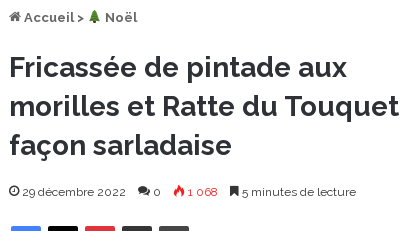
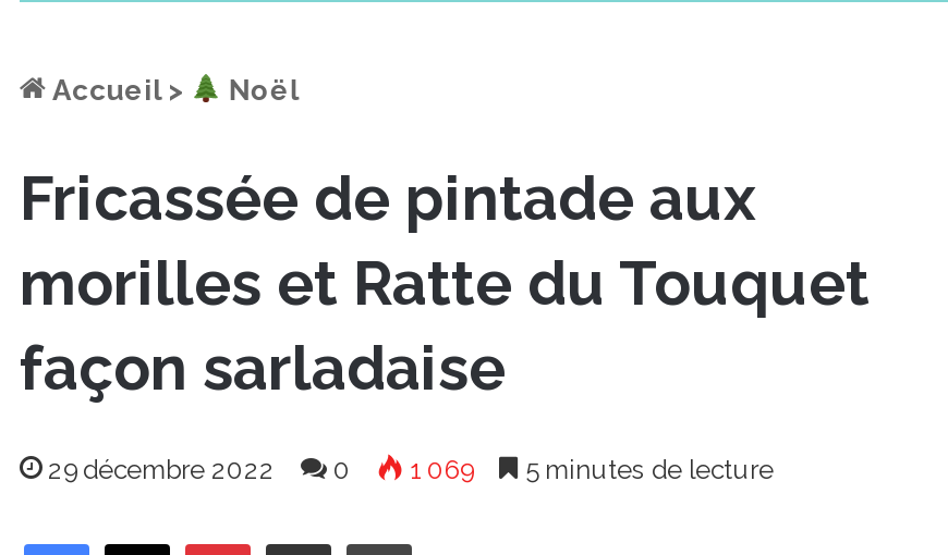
- 1 068
+ 1 069
